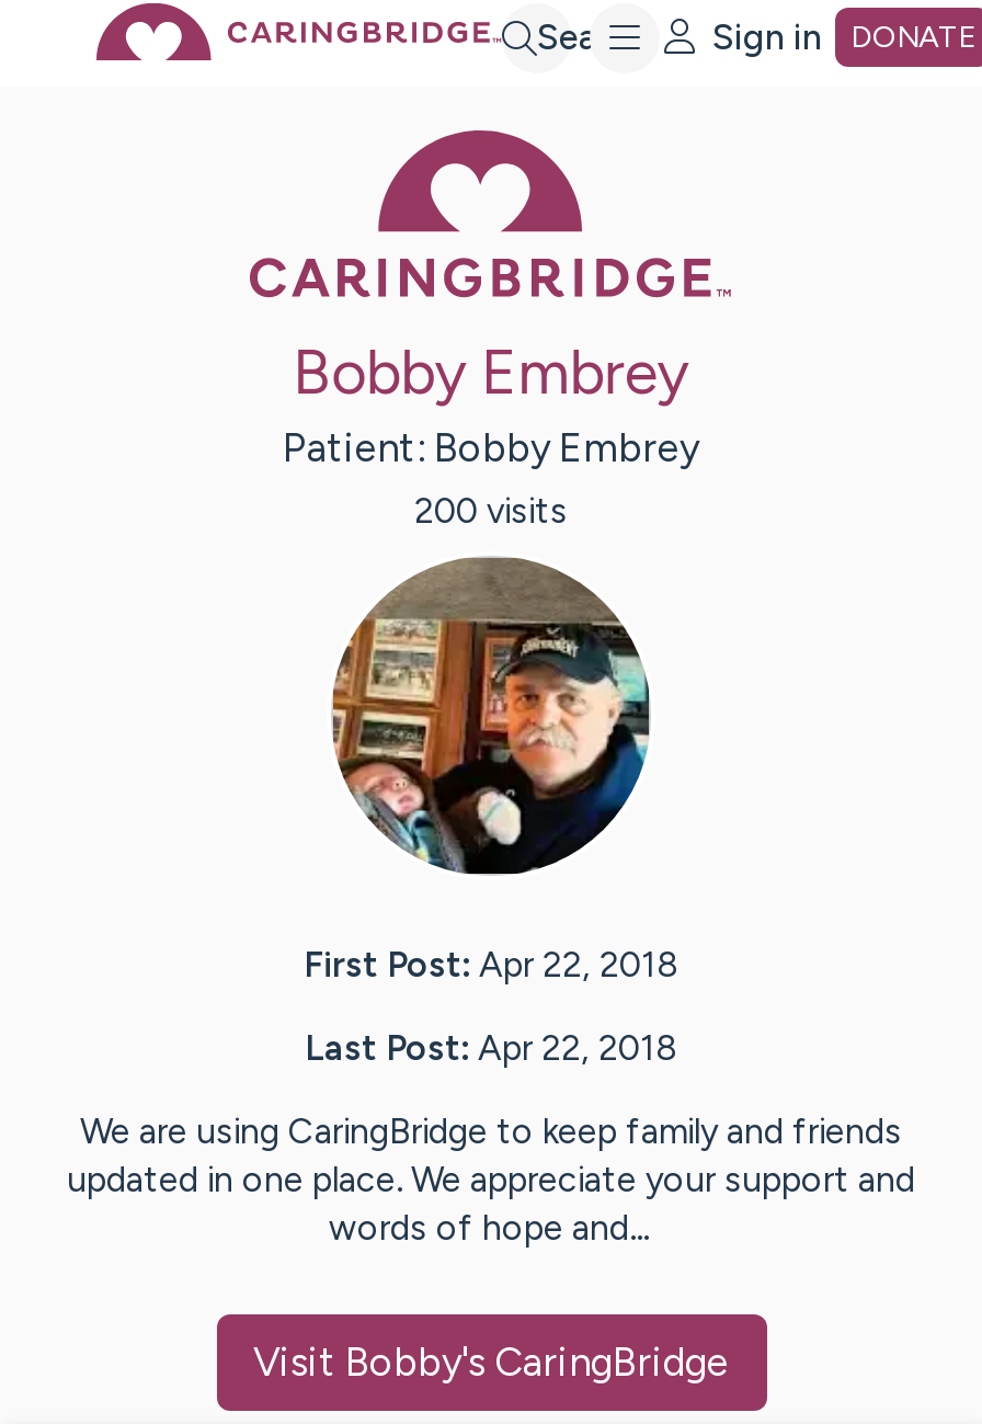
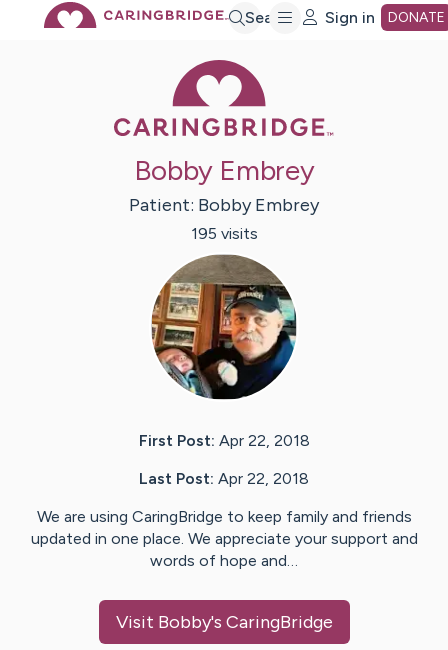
- 200 visits
+ 195 visits
